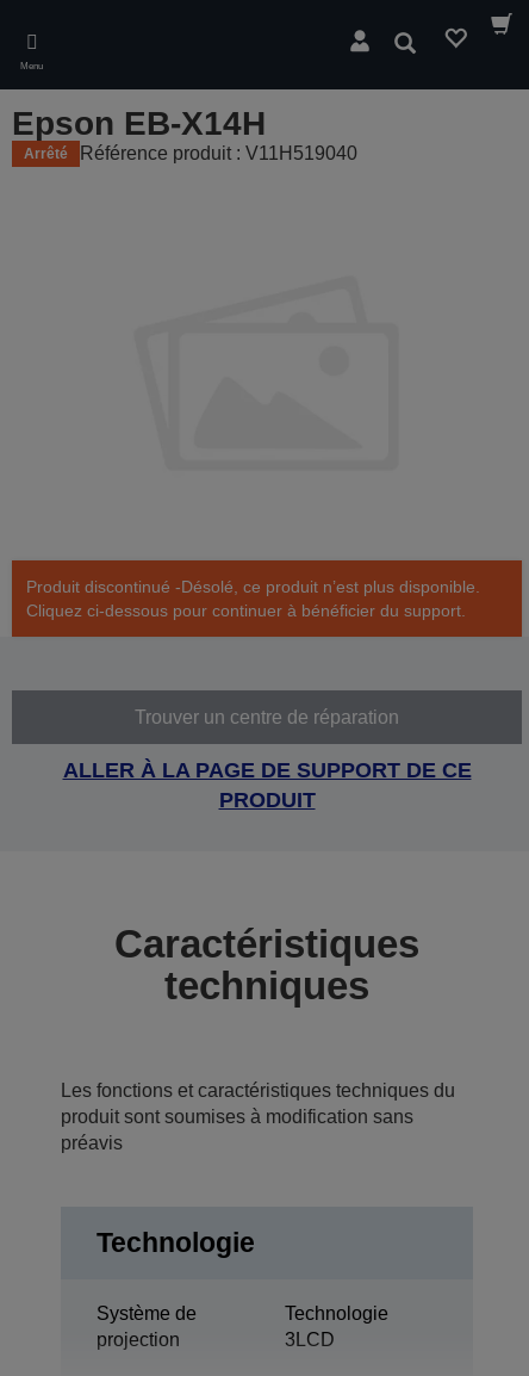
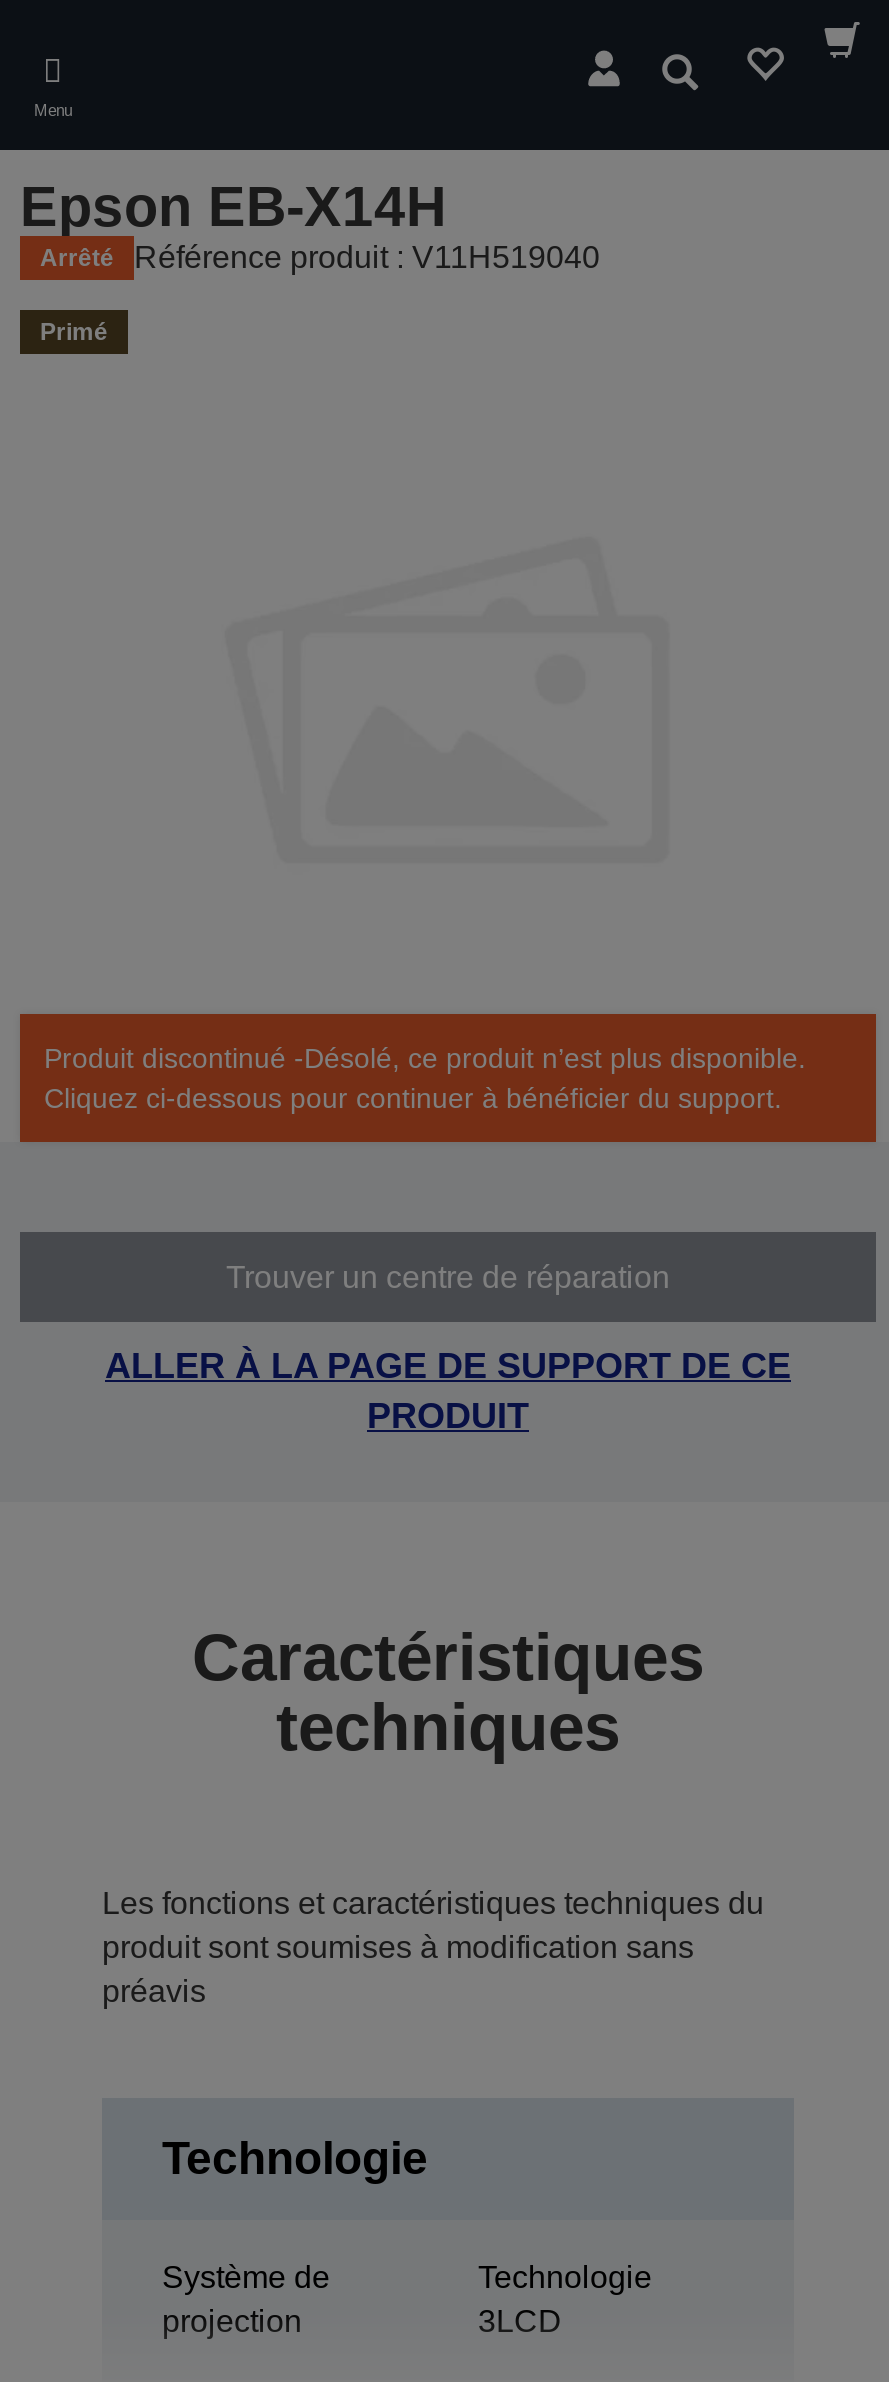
+ Primé
